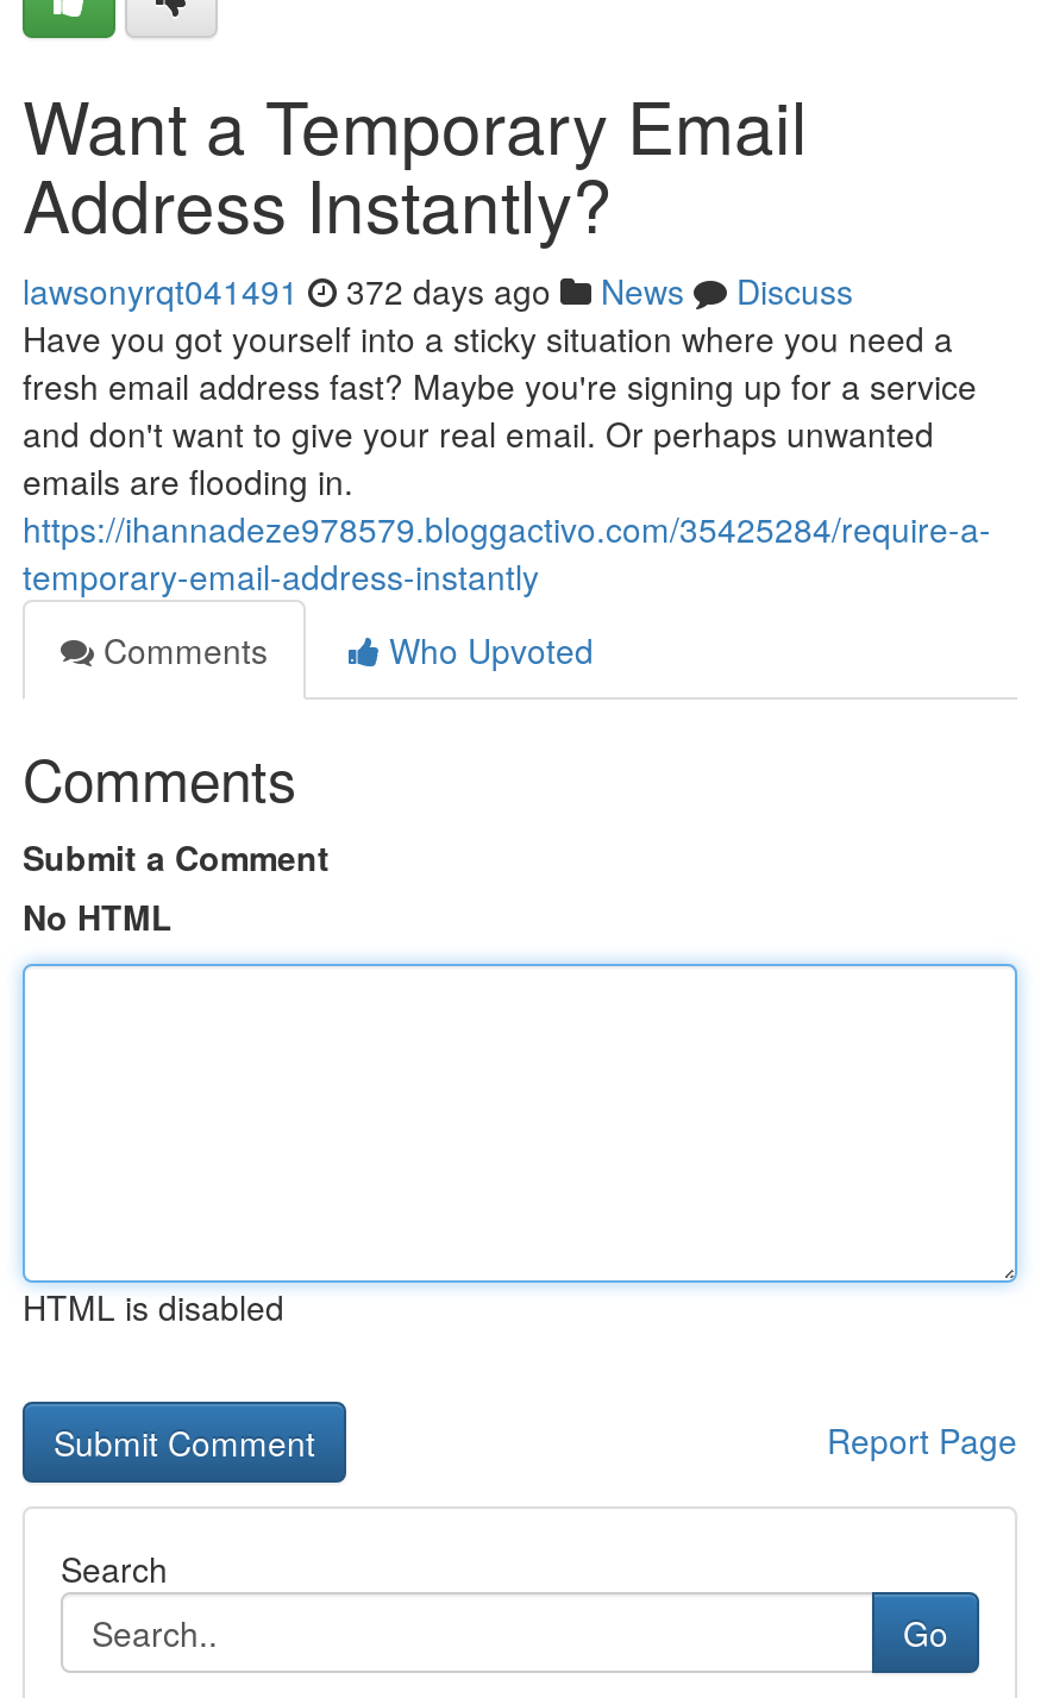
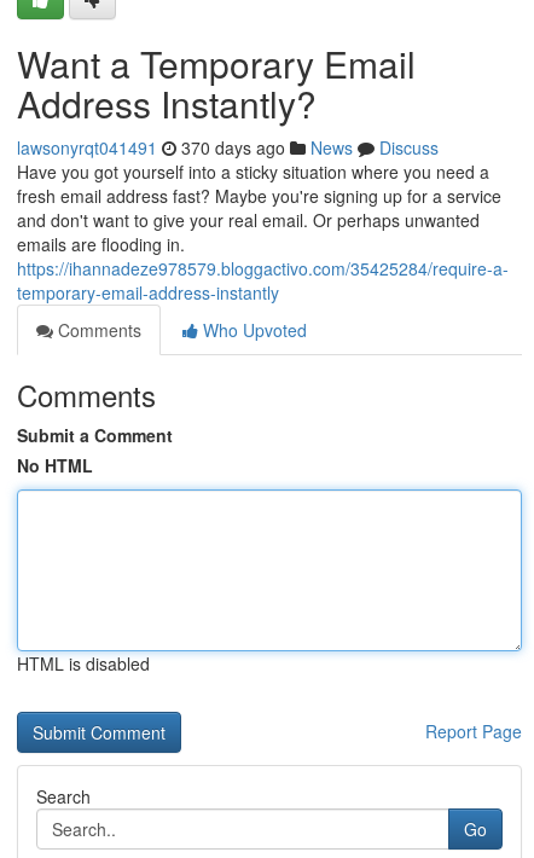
- lawsonyrqt041491 372 days ago News Discuss
+ lawsonyrqt041491 370 days ago News Discuss
